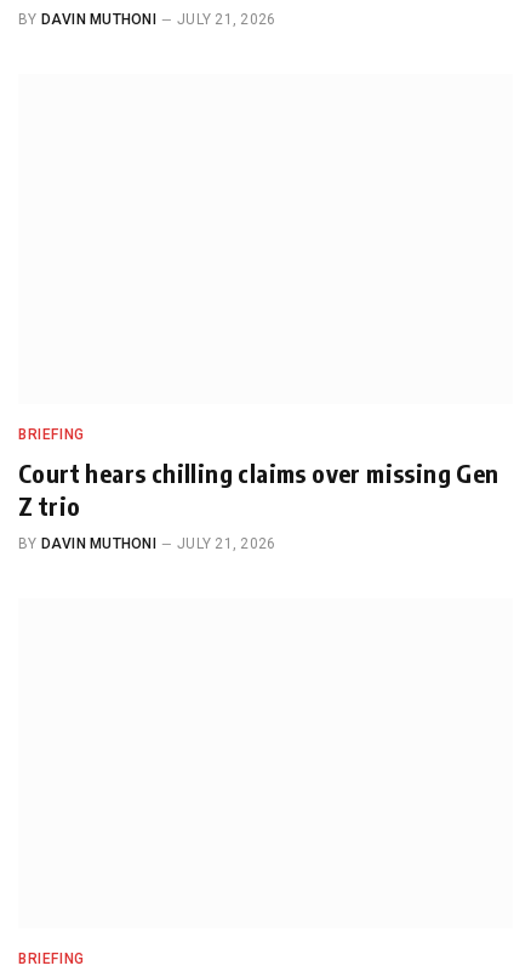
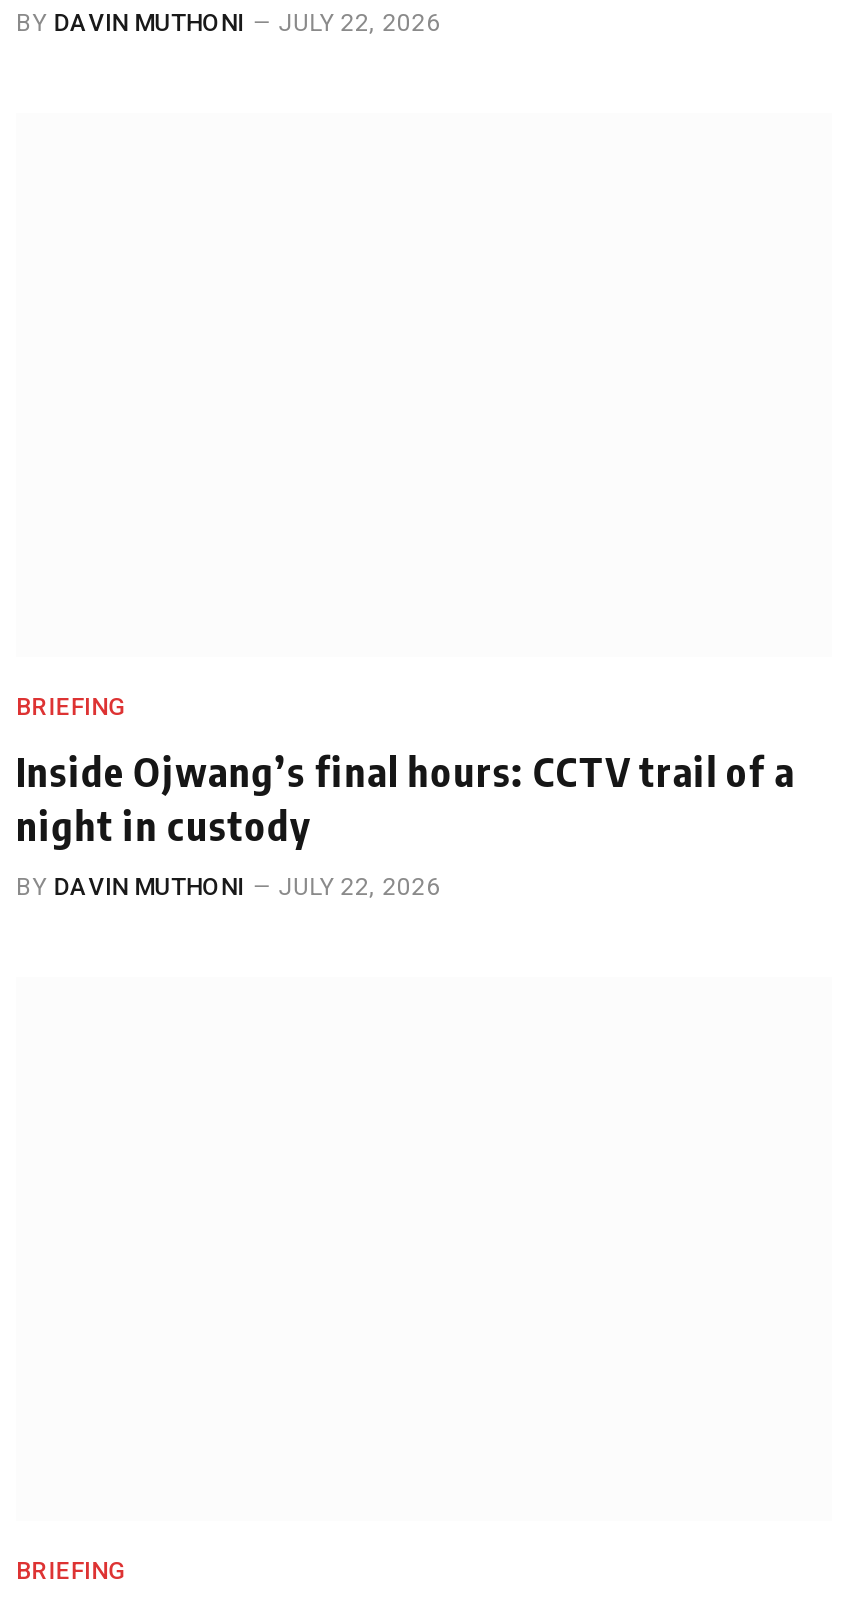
- BY DAVIN MUTHONI JULY 21, 2026
+ BY DAVIN MUTHONI JULY 22, 2026

- Court hears chilling claims over missing Gen
- Z trio
+ Inside Ojwang’s final hours: CCTV trail of a
+ night in custody

- BY DAVIN MUTHONI JULY 21, 2026
+ BY DAVIN MUTHONI JULY 22, 2026
